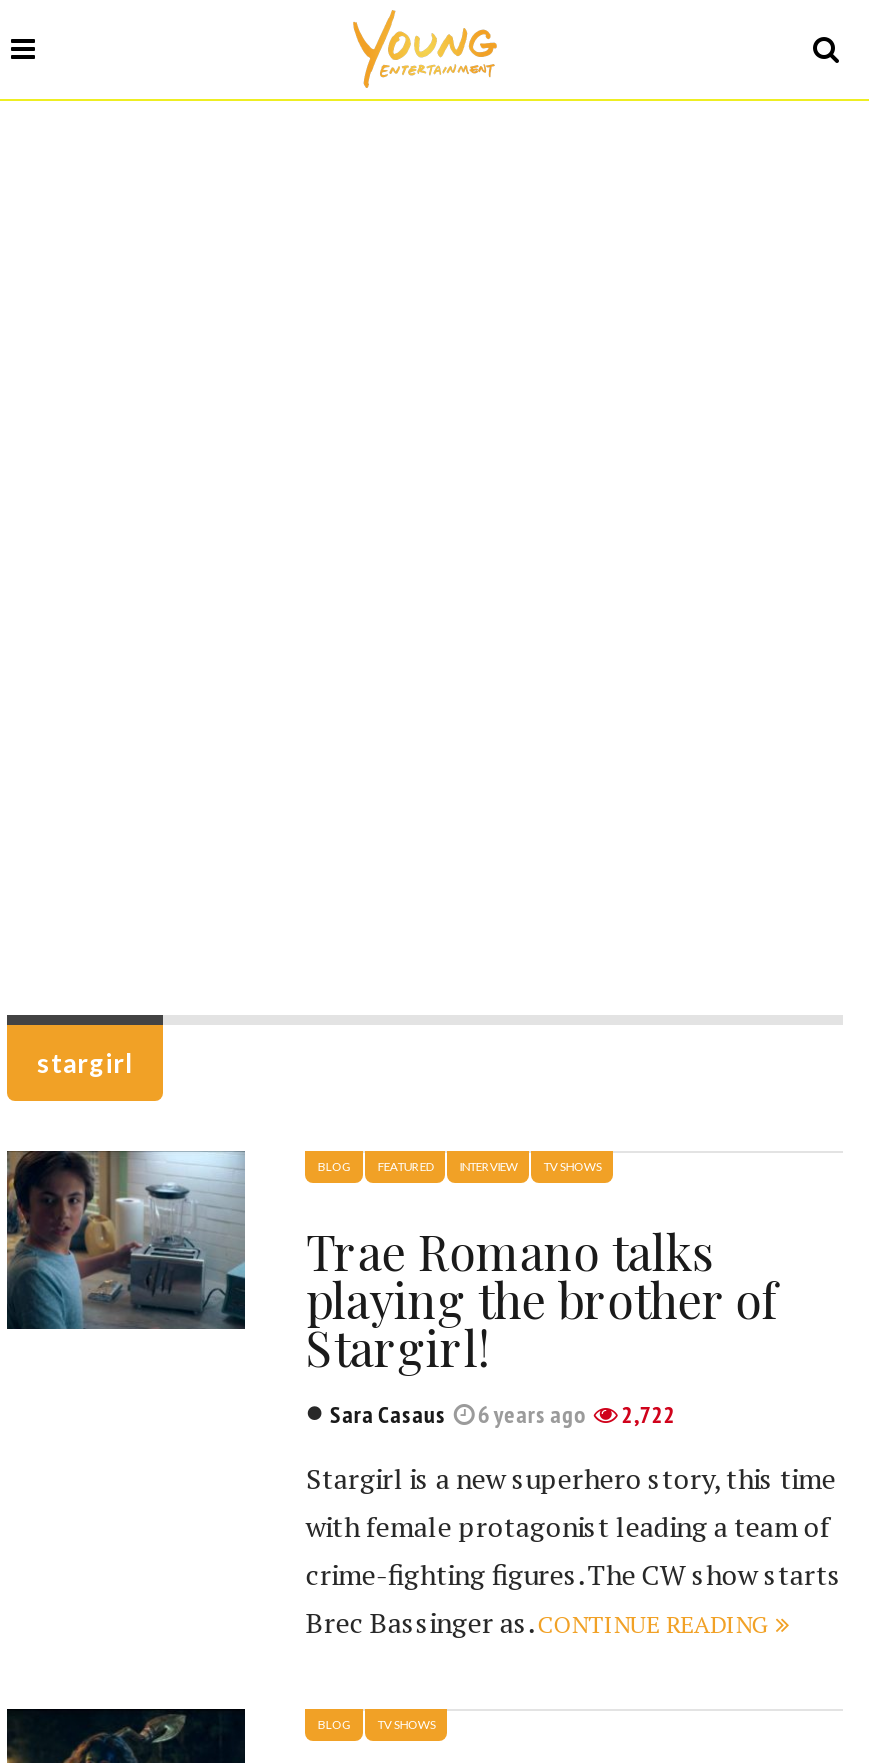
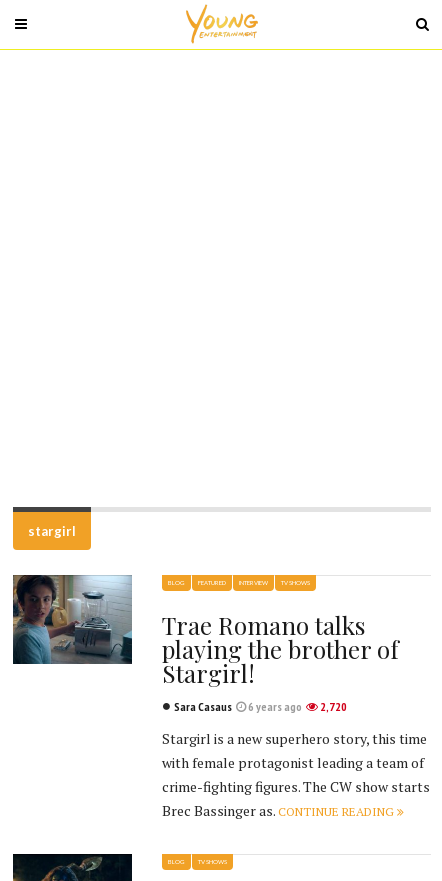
- Sara Casaus 6 years ago 2,722
+ Sara Casaus 6 years ago 2,720
